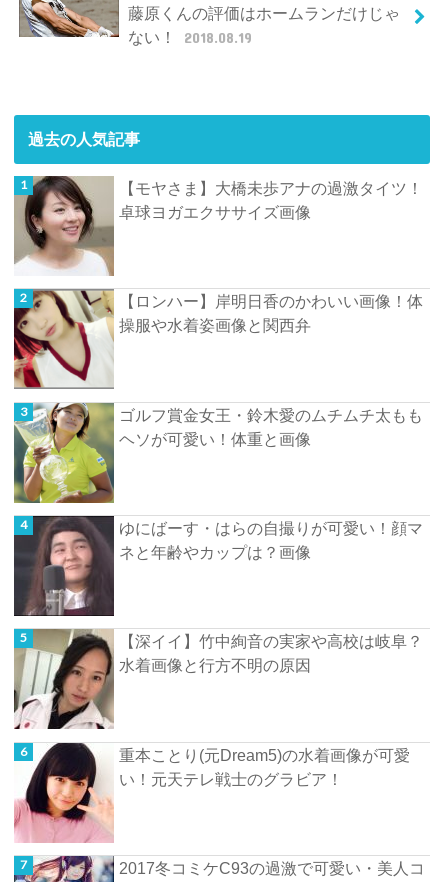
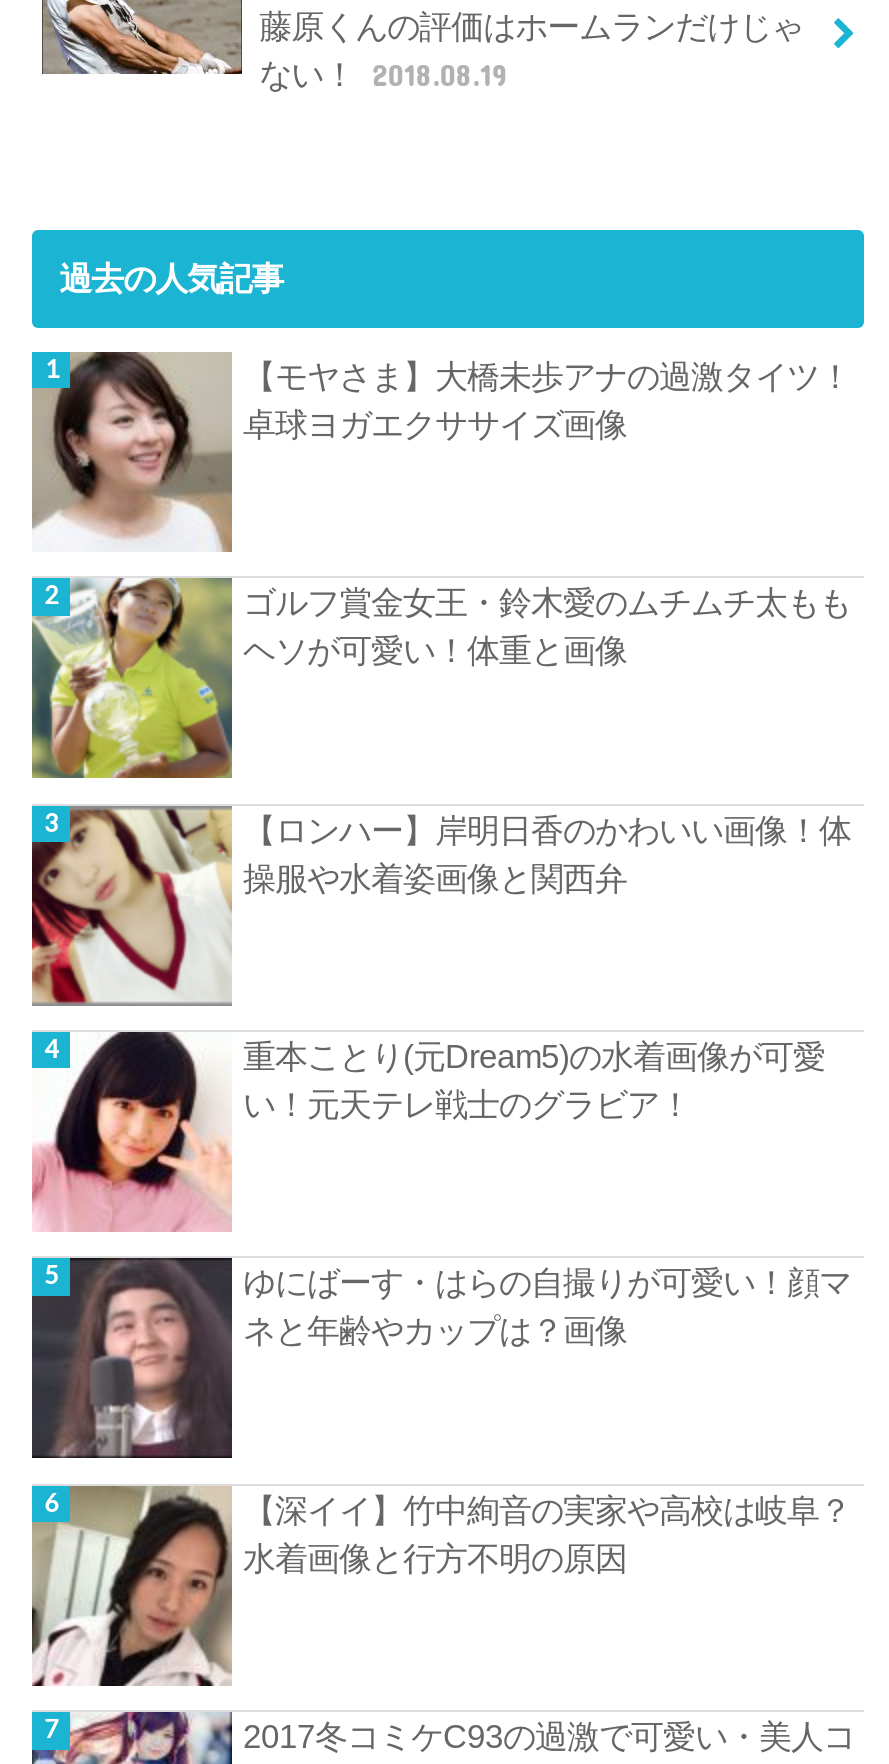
moved down: [image] | 【ロンハー】岸明日香のかわいい画像！体 | 操服や水着姿画像と関西弁

moved up: [image] | ゴルフ賞金女王・鈴木愛のムチムチ太もも | ヘソが可愛い！体重と画像

moved down: [image] | ゆにばーす・はらの自撮りが可愛い！顔マ | ネと年齢やカップは？画像 | 【深イイ】竹中絢音の実家や高校は岐阜？ | 水着画像と行方不明の原因

moved down: [image]

moved up: [image] | 重本ことり(元Dream5)の水着画像が可愛 | い！元天テレ戦士のグラビア！
